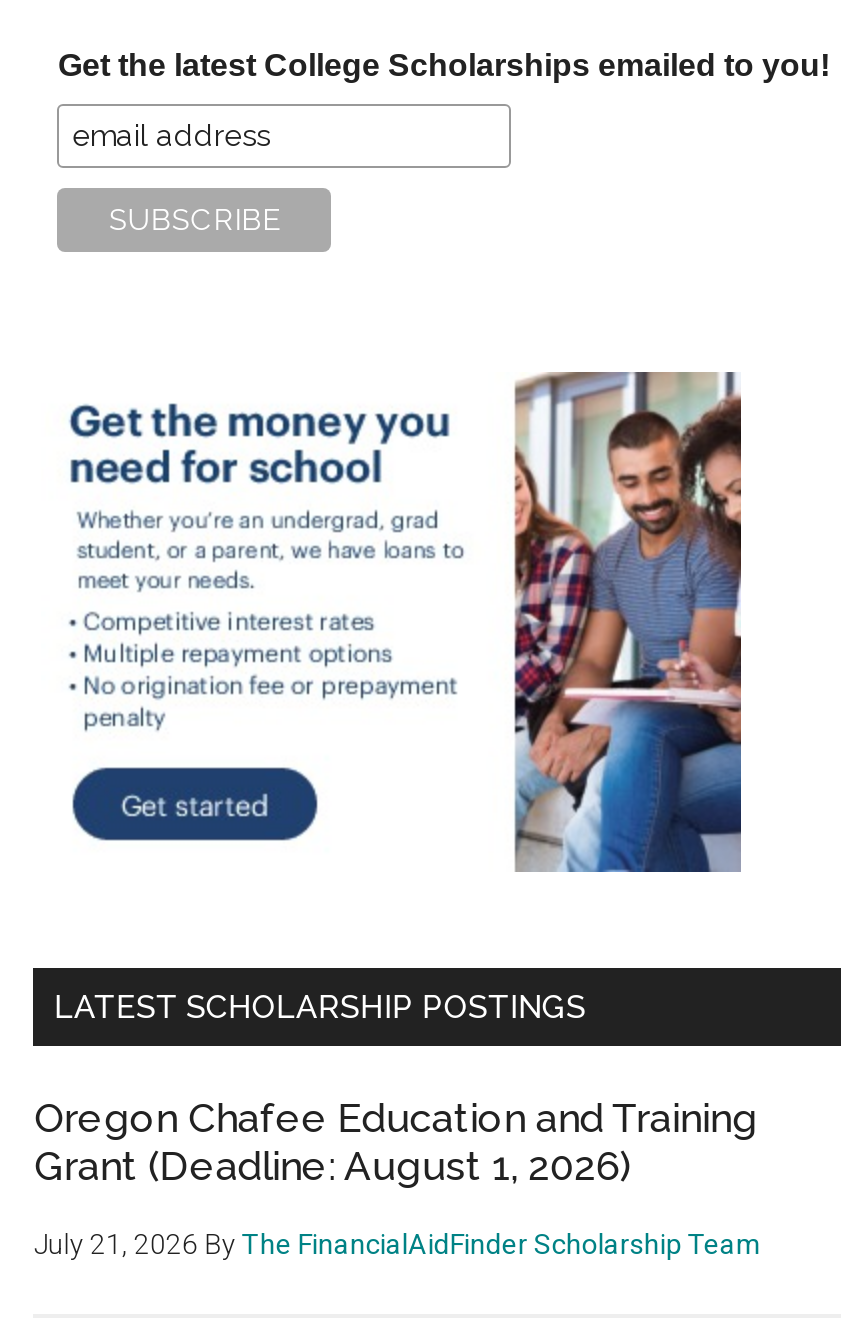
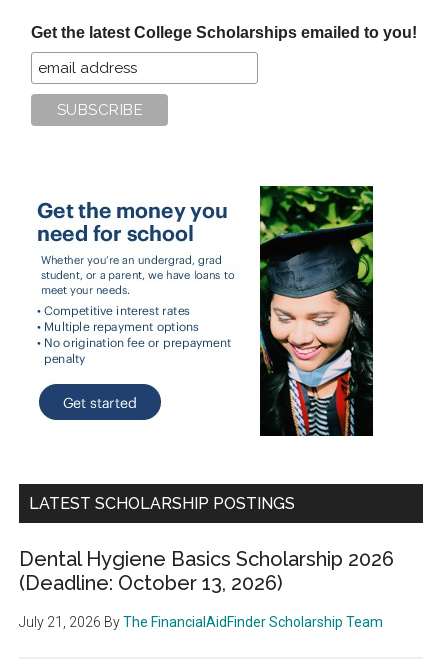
- [image]
+ [image]

- Oregon Chafee Education and Training
- Grant (Deadline: August 1, 2026)
+ Dental Hygiene Basics Scholarship 2026
+ (Deadline: October 13, 2026)
